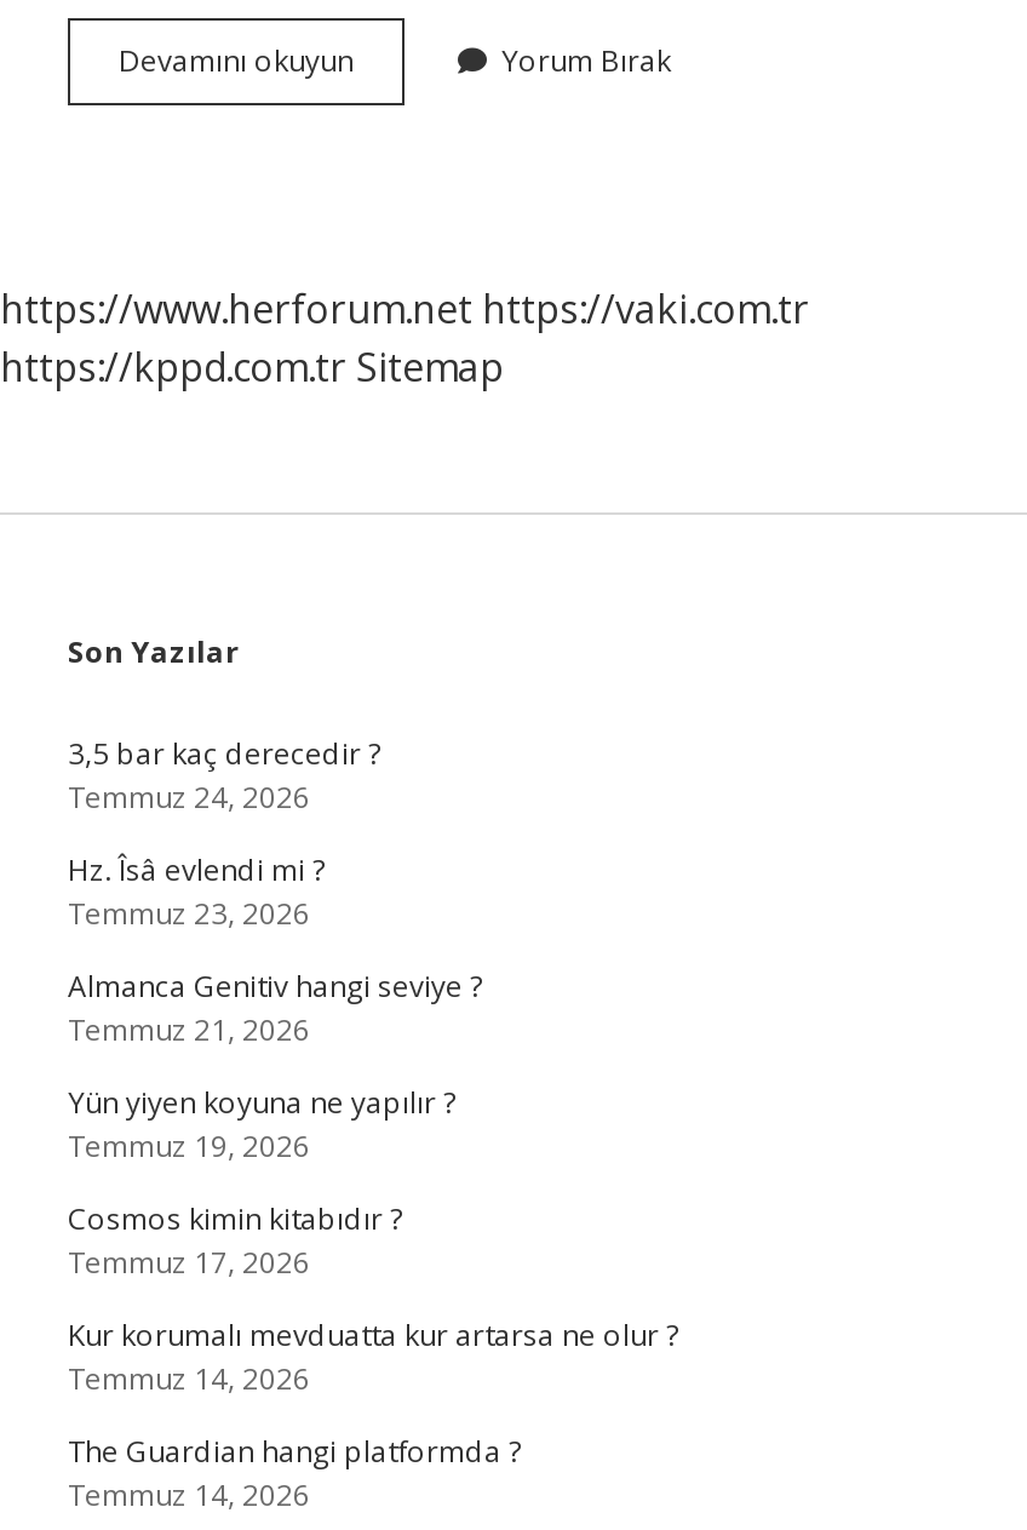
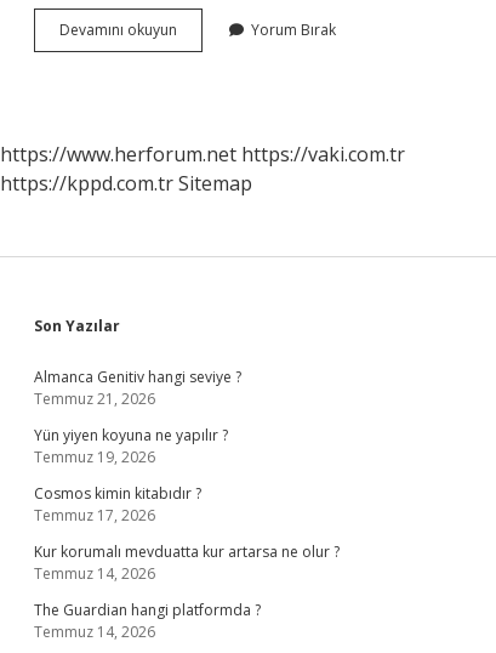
- 3,5 bar kaç derecedir ?
- Temmuz 24, 2026
- Hz. Îsâ evlendi mi ?
- Temmuz 23, 2026
